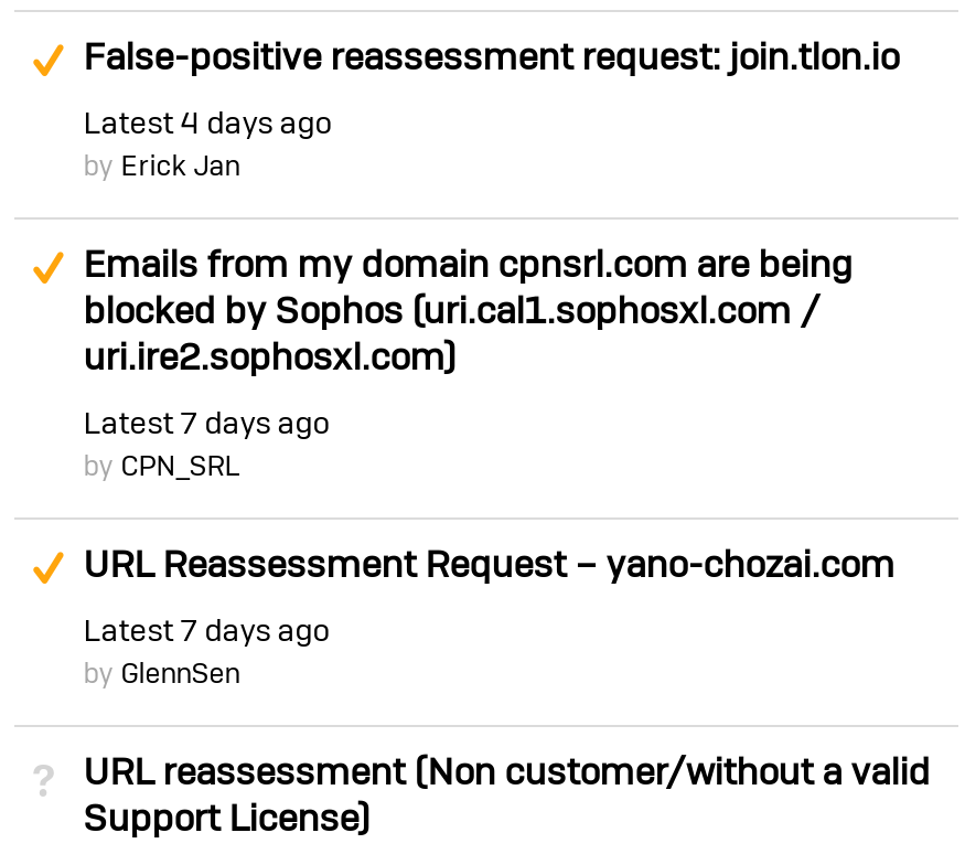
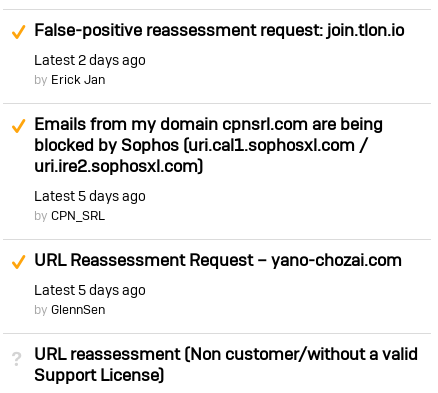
- Latest 4 days ago
+ Latest 2 days ago

- Latest 7 days ago
+ Latest 5 days ago

- Latest 7 days ago
+ Latest 5 days ago
